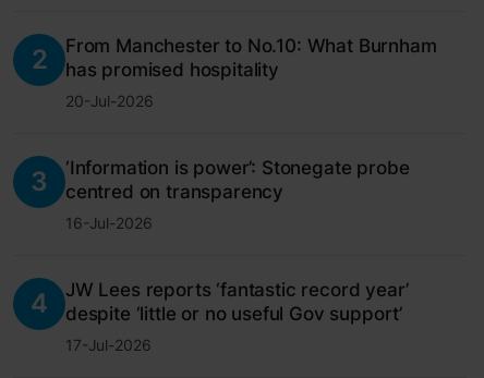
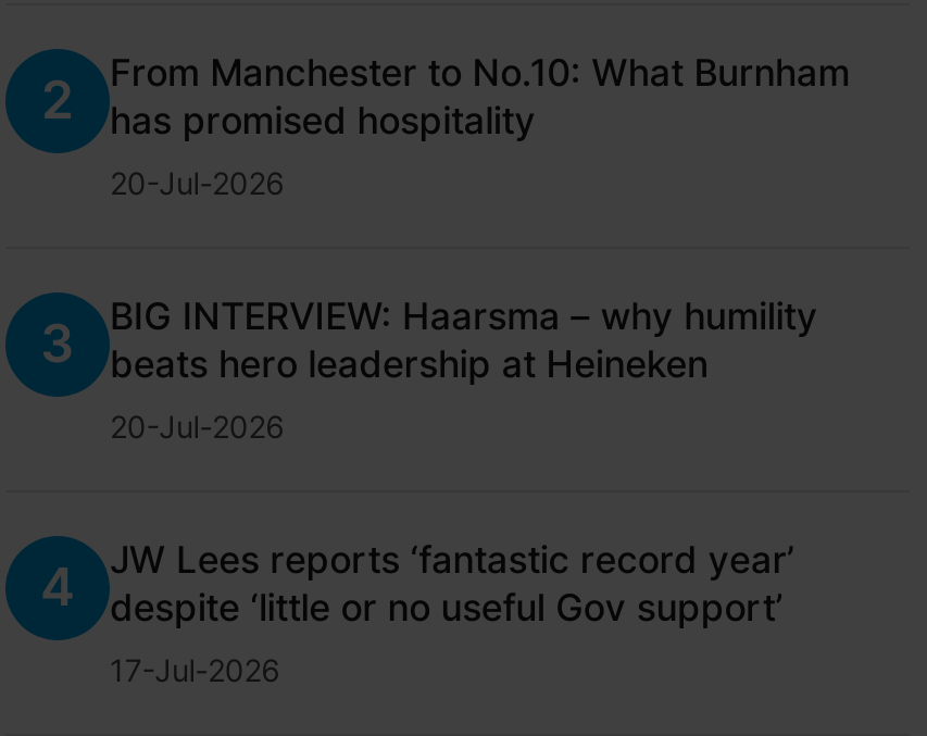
- ‘Information is power’: Stonegate probe
- centred on transparency
+ BIG INTERVIEW: Haarsma – why humility
+ beats hero leadership at Heineken

- 16-Jul-2026
+ 20-Jul-2026
